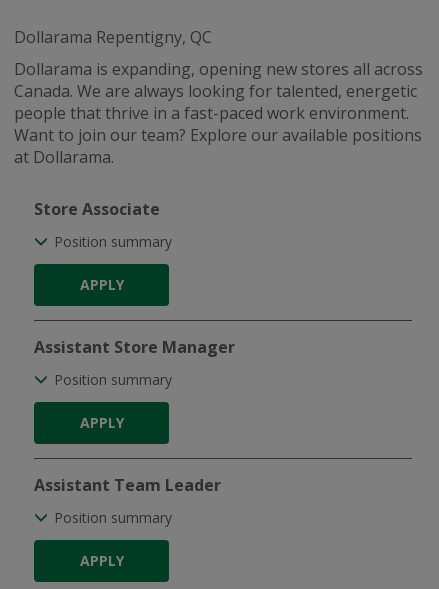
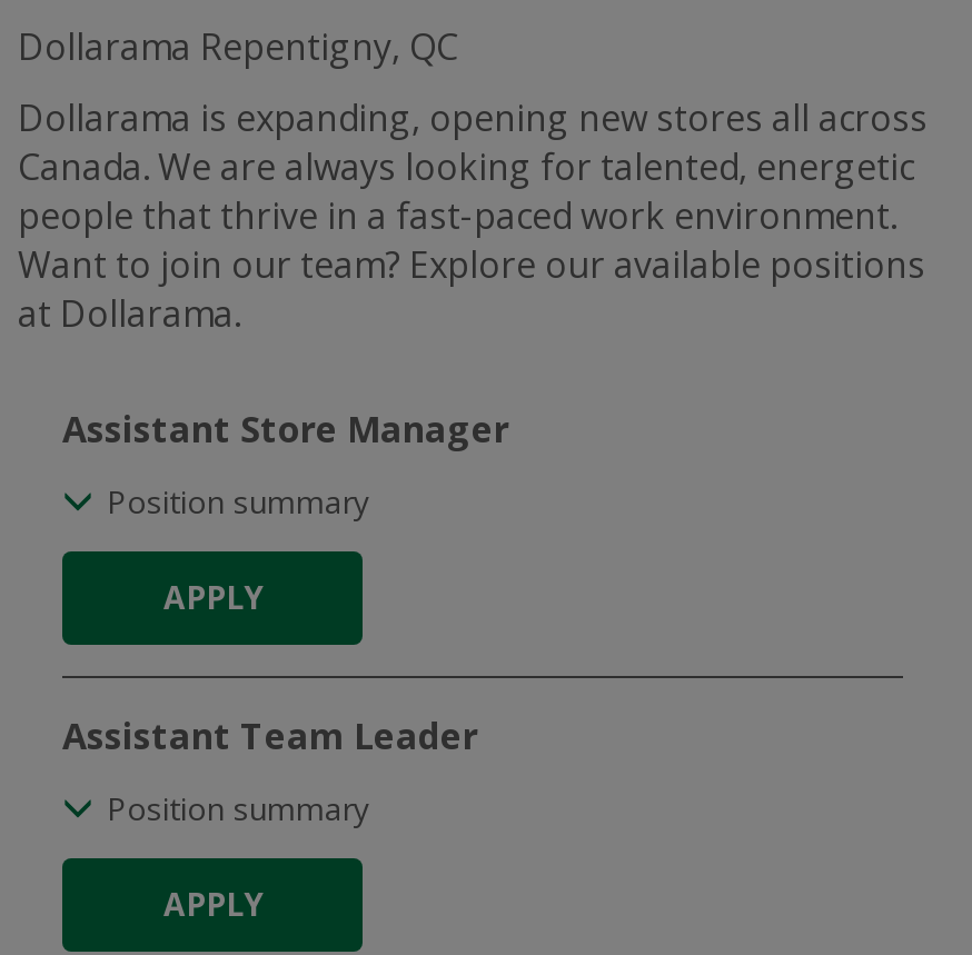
- Store Associate
- Position summary
- APPLY
